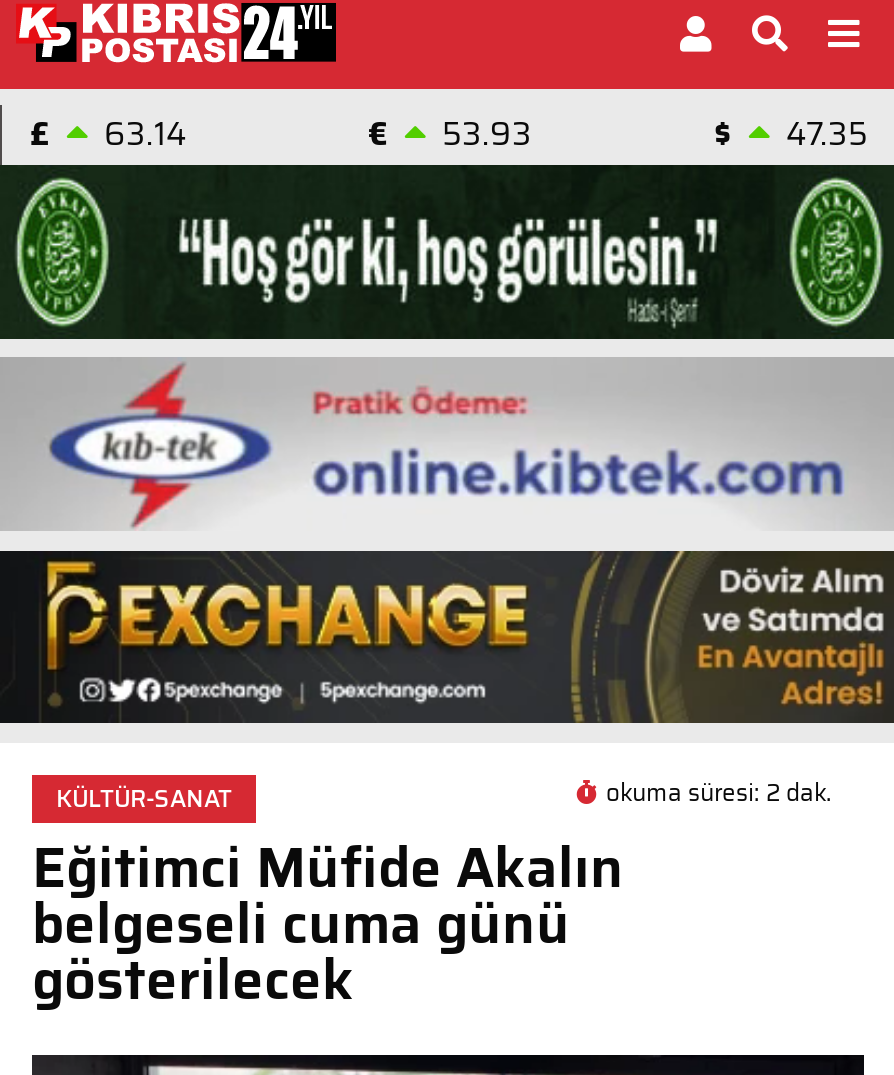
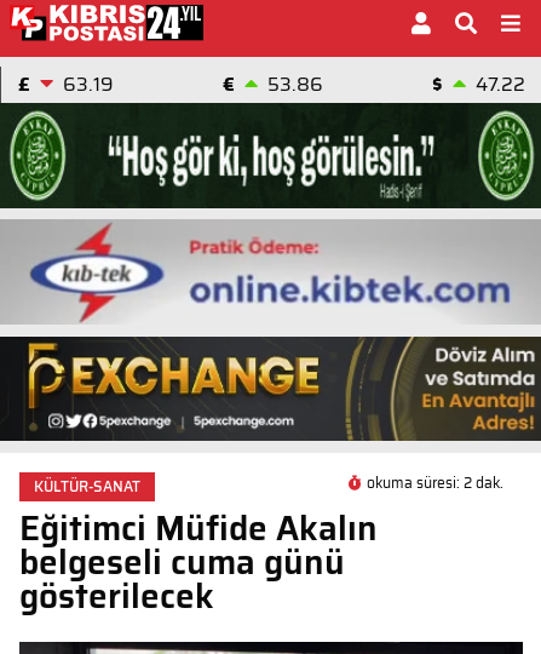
- 63.14
+ 63.19

- 53.93
+ 53.86

- 47.35
+ 47.22
